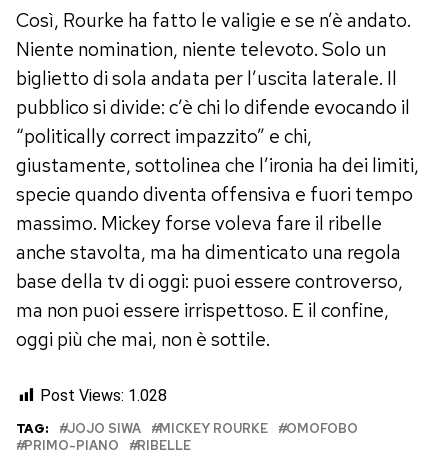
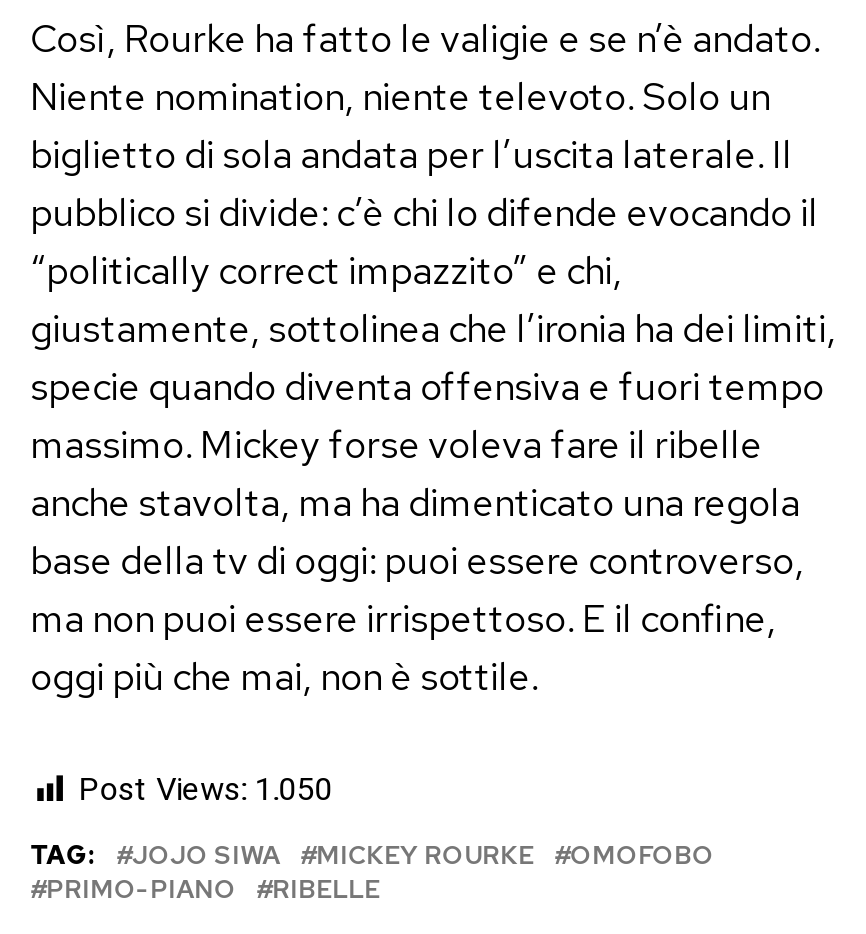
- Post Views: 1.028
+ Post Views: 1.050
